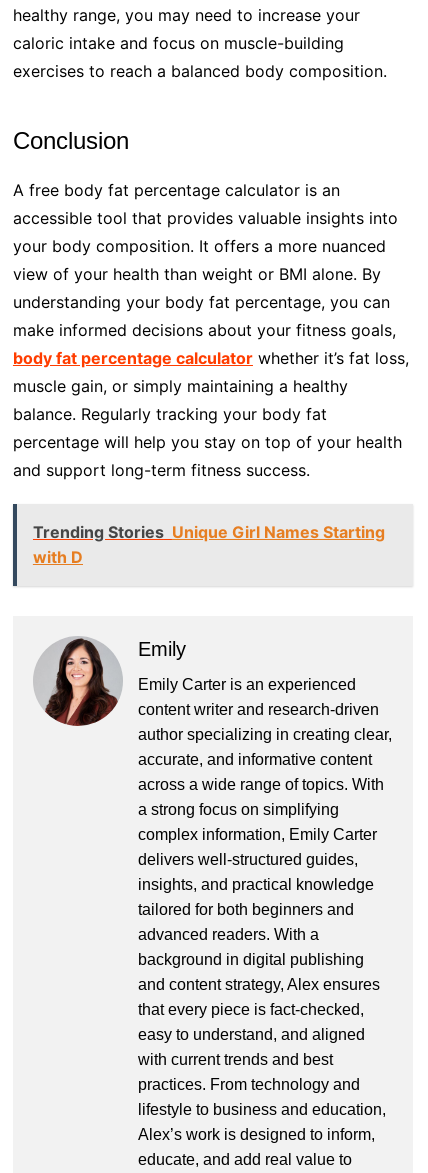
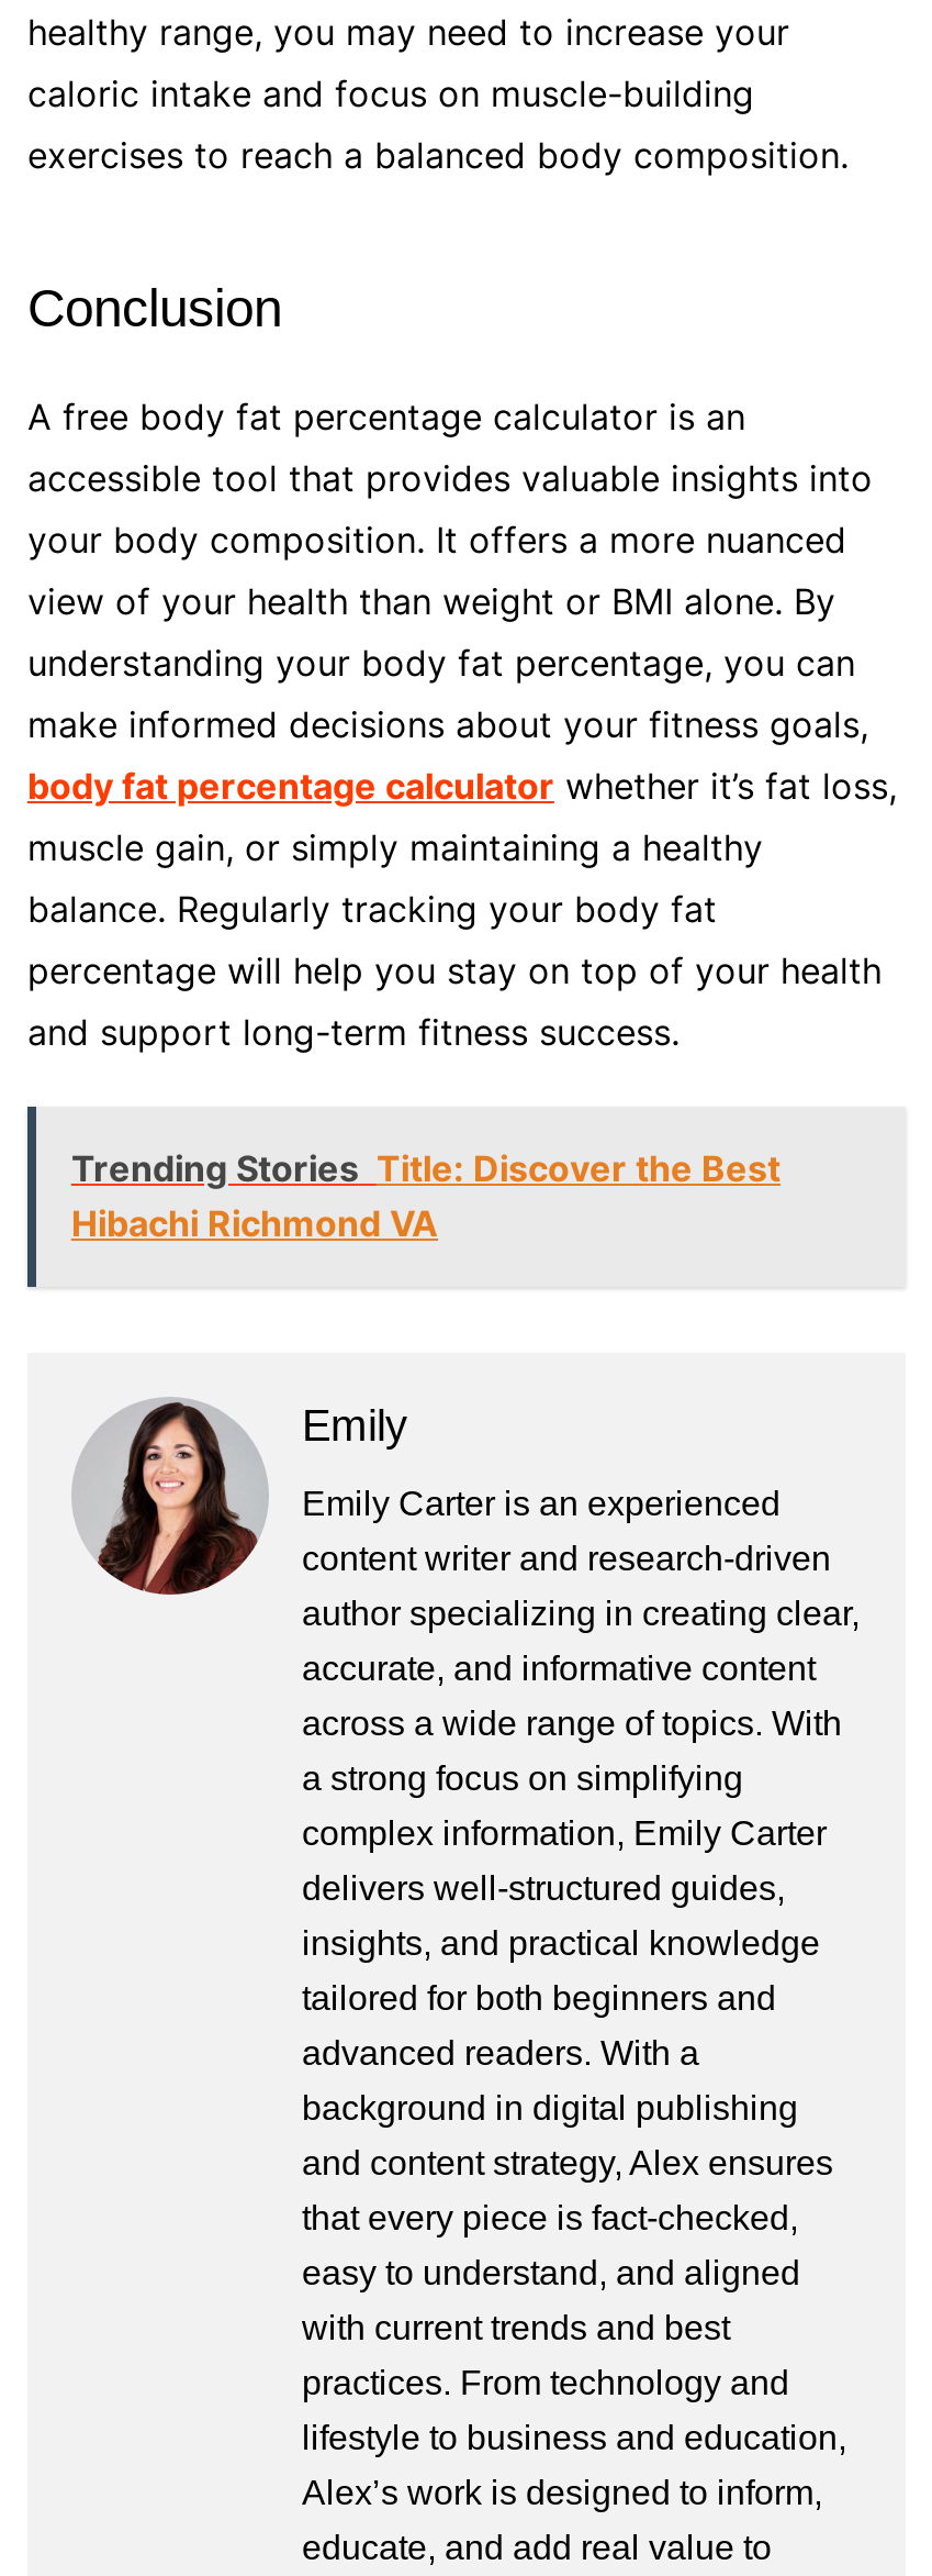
- Trending Stories Unique Girl Names Starting
- with D
+ Trending Stories Title: Discover the Best
+ Hibachi Richmond VA
